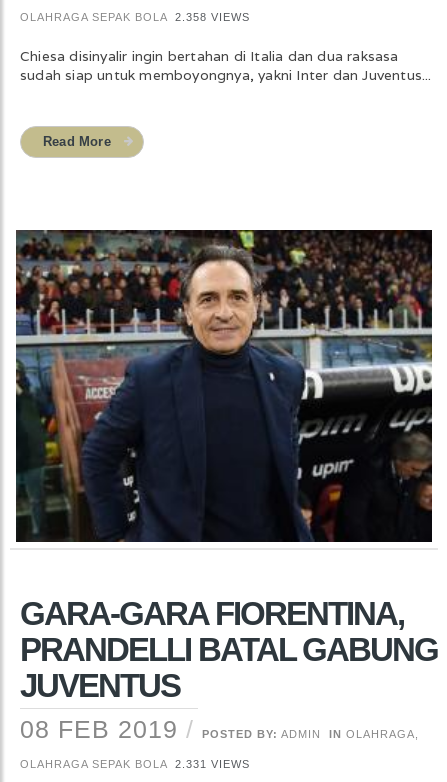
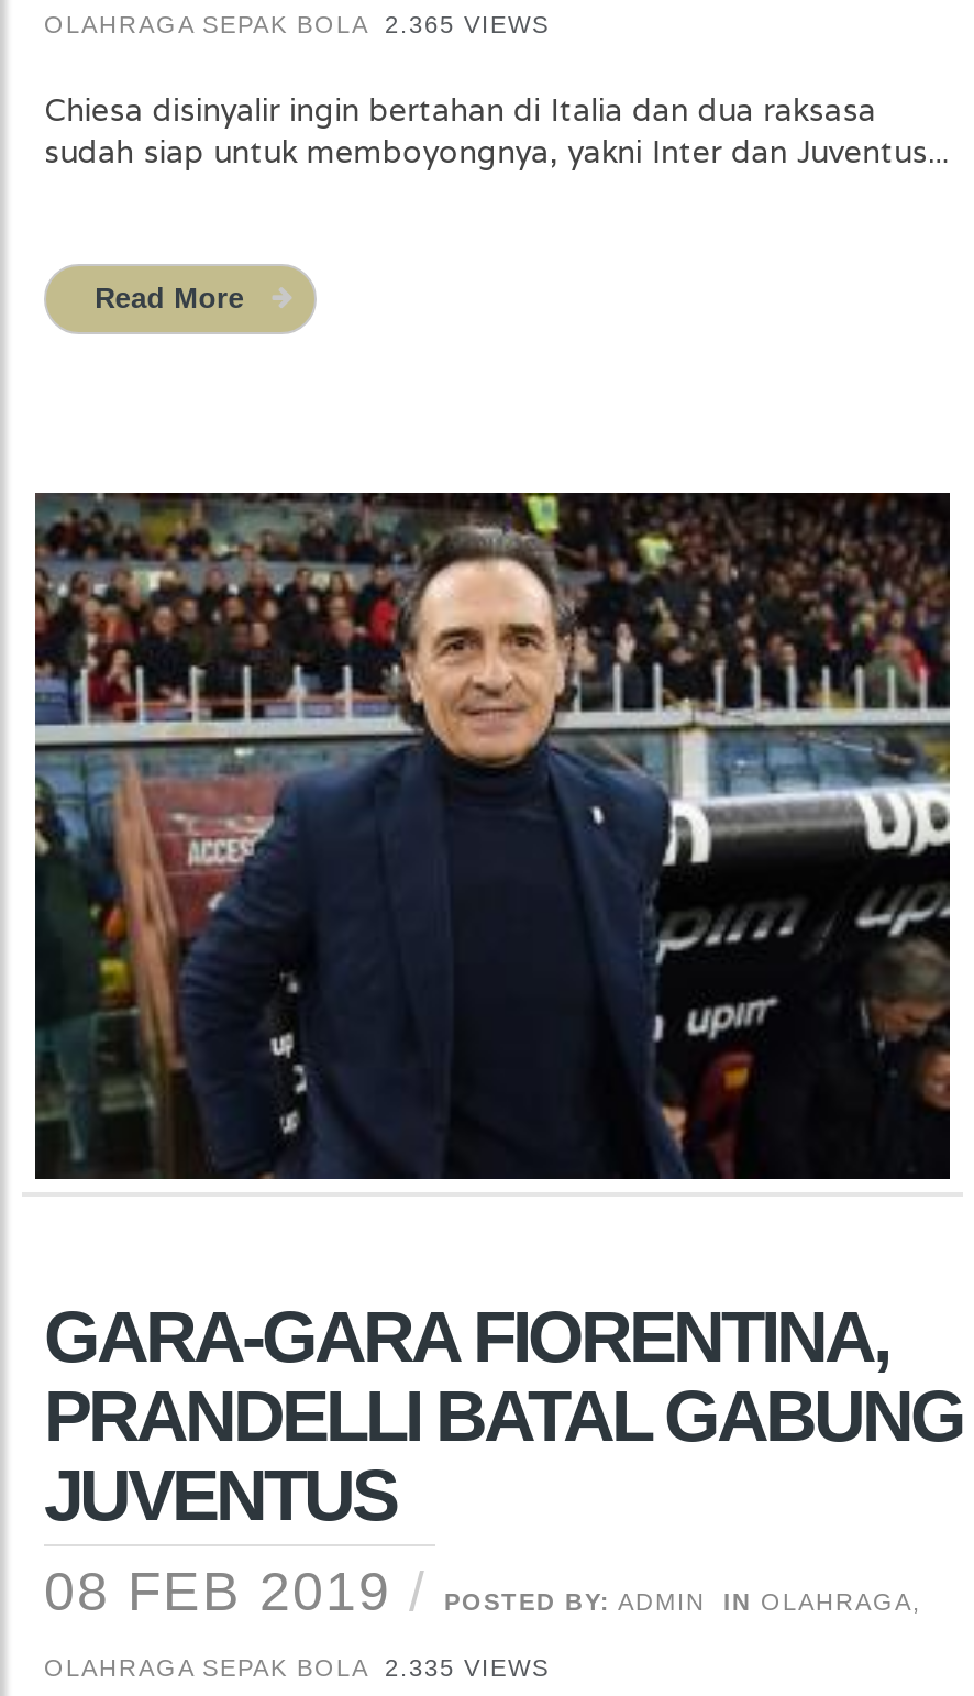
- OLAHRAGA SEPAK BOLA 2.358 VIEWS
+ OLAHRAGA SEPAK BOLA 2.365 VIEWS

- OLAHRAGA SEPAK BOLA 2.331 VIEWS
+ OLAHRAGA SEPAK BOLA 2.335 VIEWS
